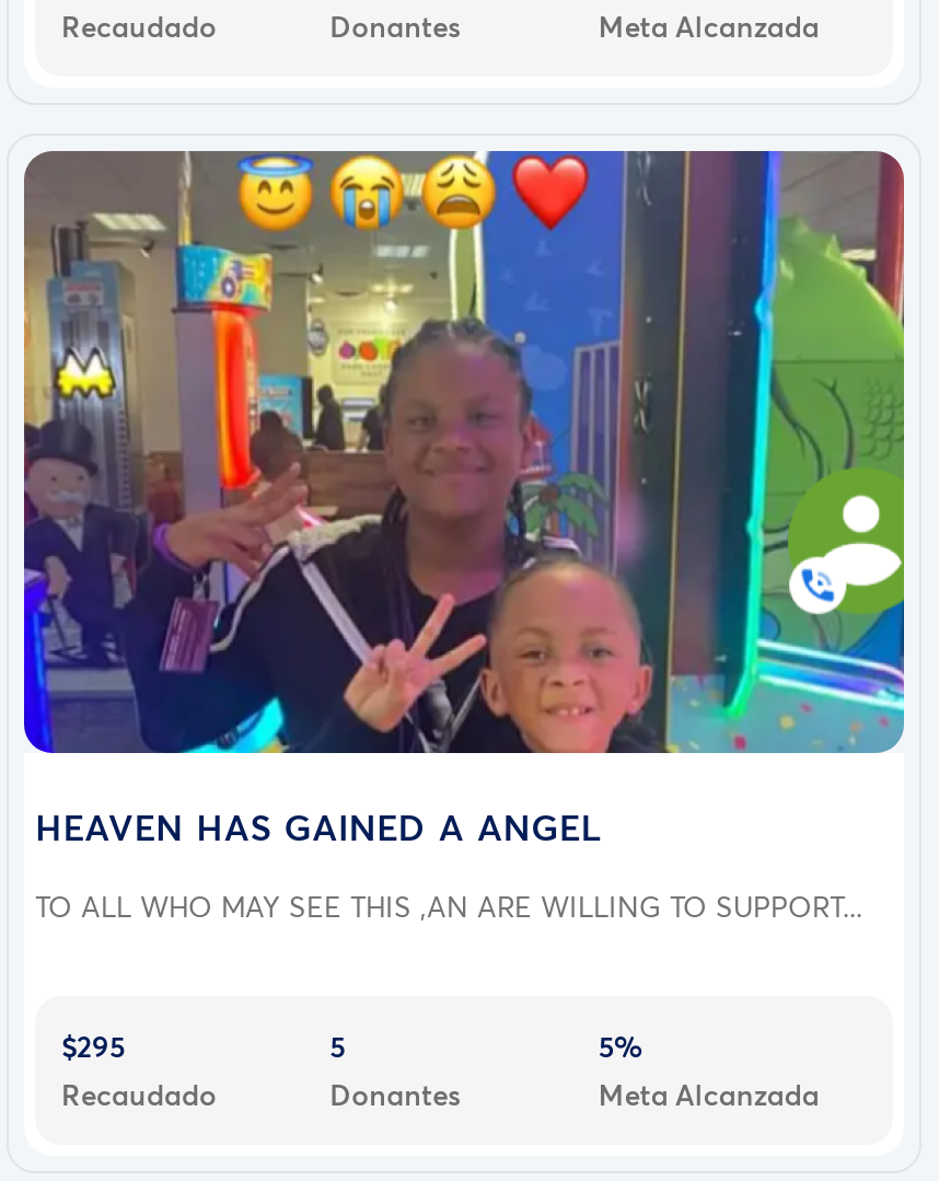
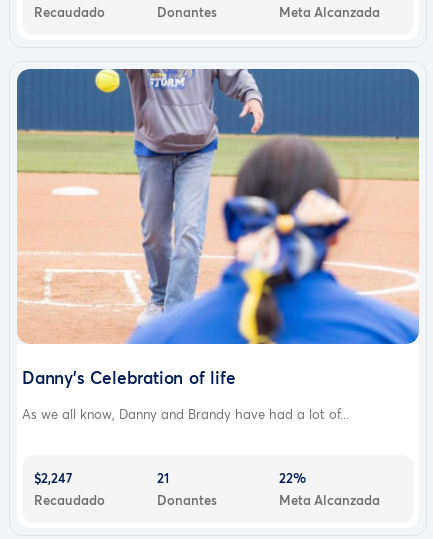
- [image]
- HEAVEN HAS GAINED A ANGEL
+ [image]
+ Danny’s Celebration of life

- TO ALL WHO MAY SEE THIS ,AN ARE WILLING TO SUPPORT...
+ As we all know, Danny and Brandy have had a lot of...

- $295
+ $2,247

- 5
+ 21

- 5%
+ 22%
